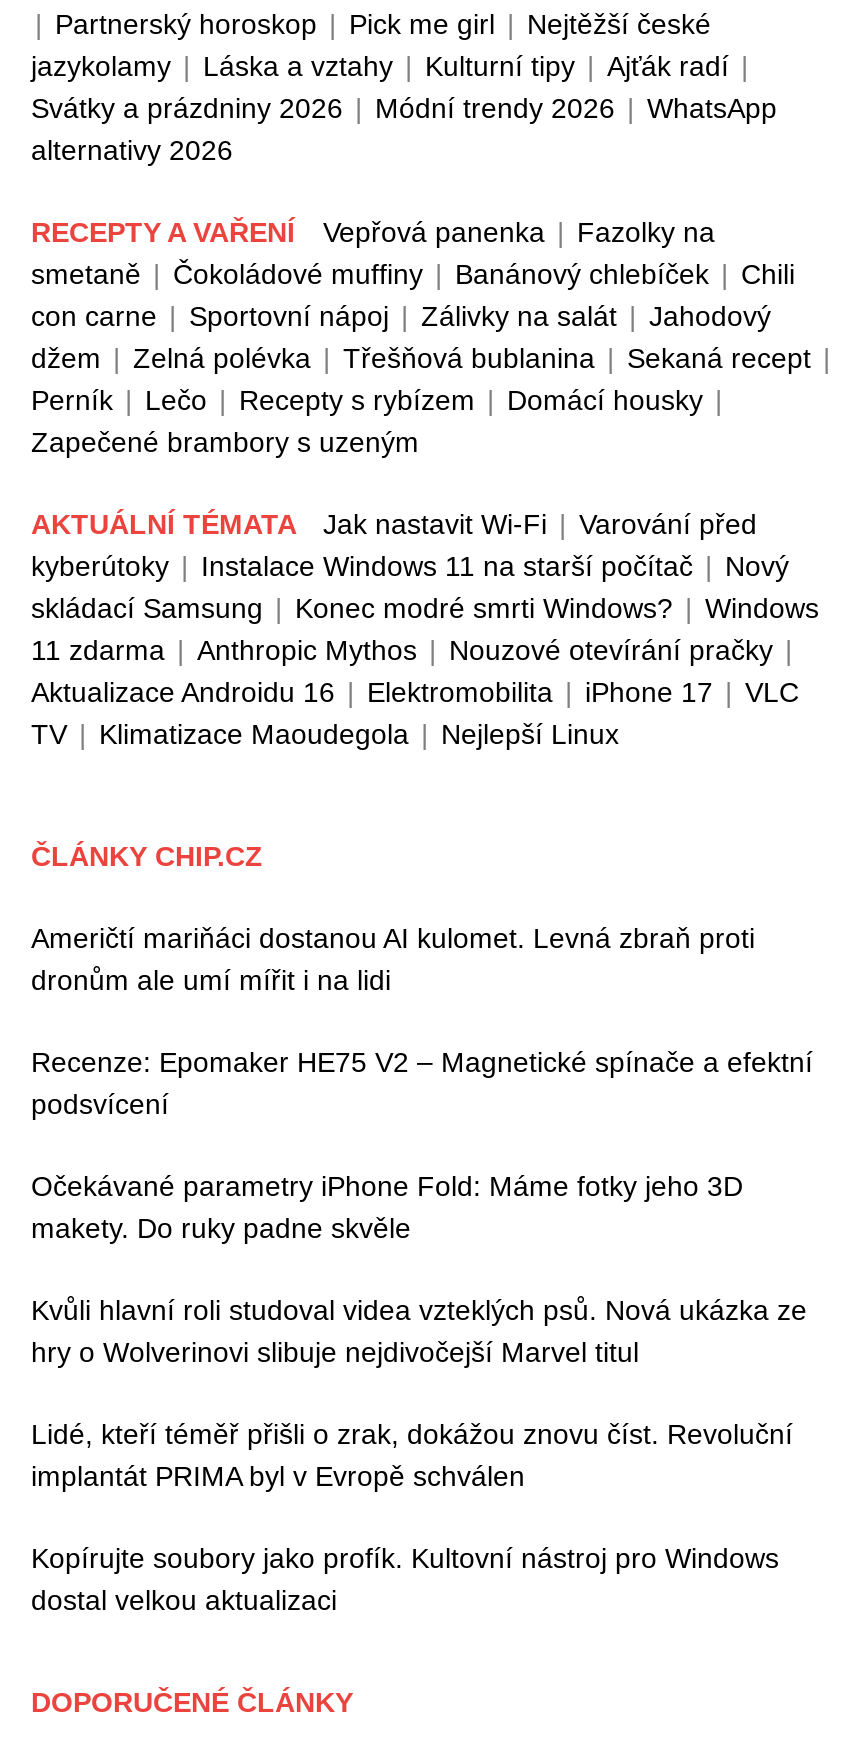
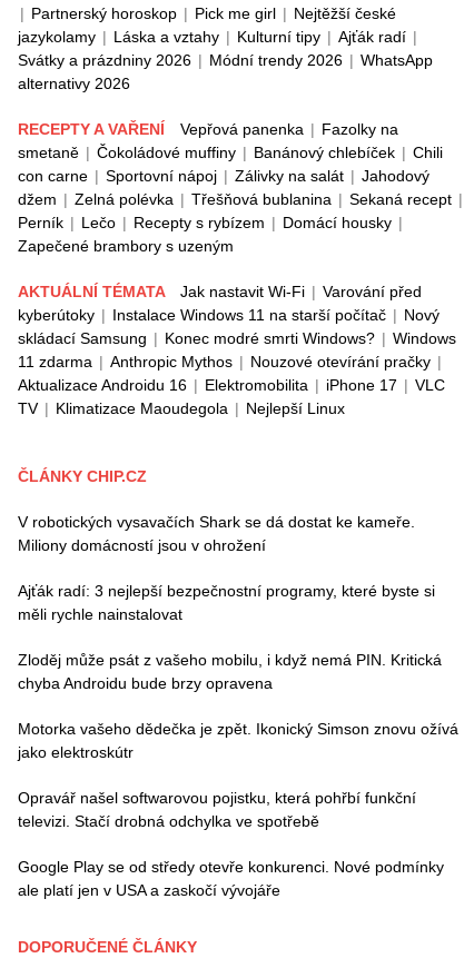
- Američtí mariňáci dostanou AI kulomet. Levná zbraň proti
- dronům ale umí mířit i na lidi
+ V robotických vysavačích Shark se dá dostat ke kameře.
+ Miliony domácností jsou v ohrožení

- Recenze: Epomaker HE75 V2 – Magnetické spínače a efektní
- podsvícení
+ Ajťák radí: 3 nejlepší bezpečnostní programy, které byste si
+ měli rychle nainstalovat

- Očekávané parametry iPhone Fold: Máme fotky jeho 3D
- makety. Do ruky padne skvěle
+ Zloděj může psát z vašeho mobilu, i když nemá PIN. Kritická
+ chyba Androidu bude brzy opravena

- Kvůli hlavní roli studoval videa vzteklých psů. Nová ukázka ze
- hry o Wolverinovi slibuje nejdivočejší Marvel titul
+ Motorka vašeho dědečka je zpět. Ikonický Simson znovu ožívá
+ jako elektroskútr

- Lidé, kteří téměř přišli o zrak, dokážou znovu číst. Revoluční
- implantát PRIMA byl v Evropě schválen
+ Opravář našel softwarovou pojistku, která pohřbí funkční
+ televizi. Stačí drobná odchylka ve spotřebě

- Kopírujte soubory jako profík. Kultovní nástroj pro Windows
- dostal velkou aktualizaci
+ Google Play se od středy otevře konkurenci. Nové podmínky
+ ale platí jen v USA a zaskočí vývojáře
